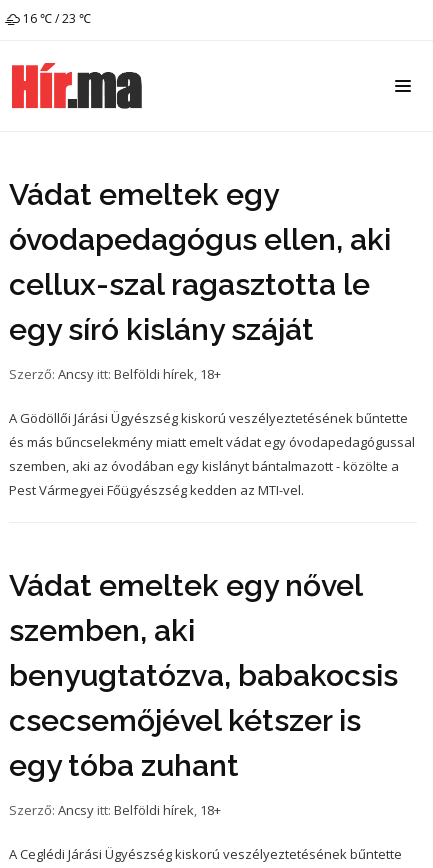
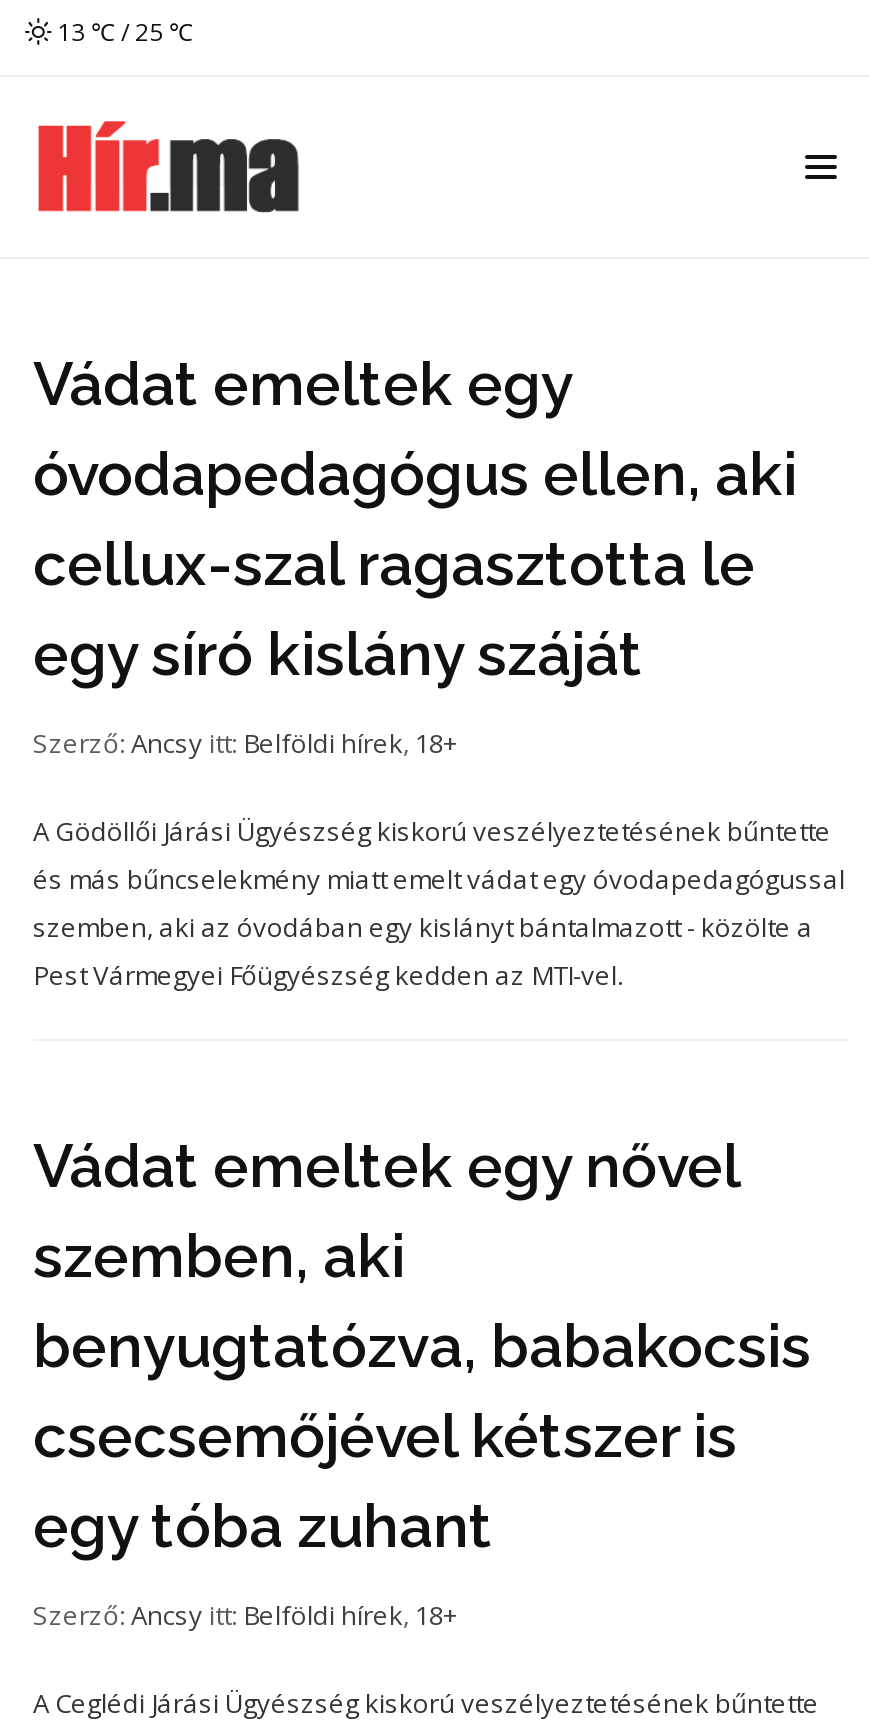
- 16 ℃ / 23 ℃
+ 13 ℃ / 25 ℃
